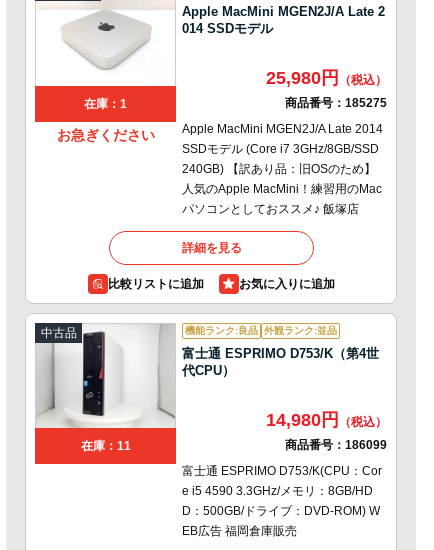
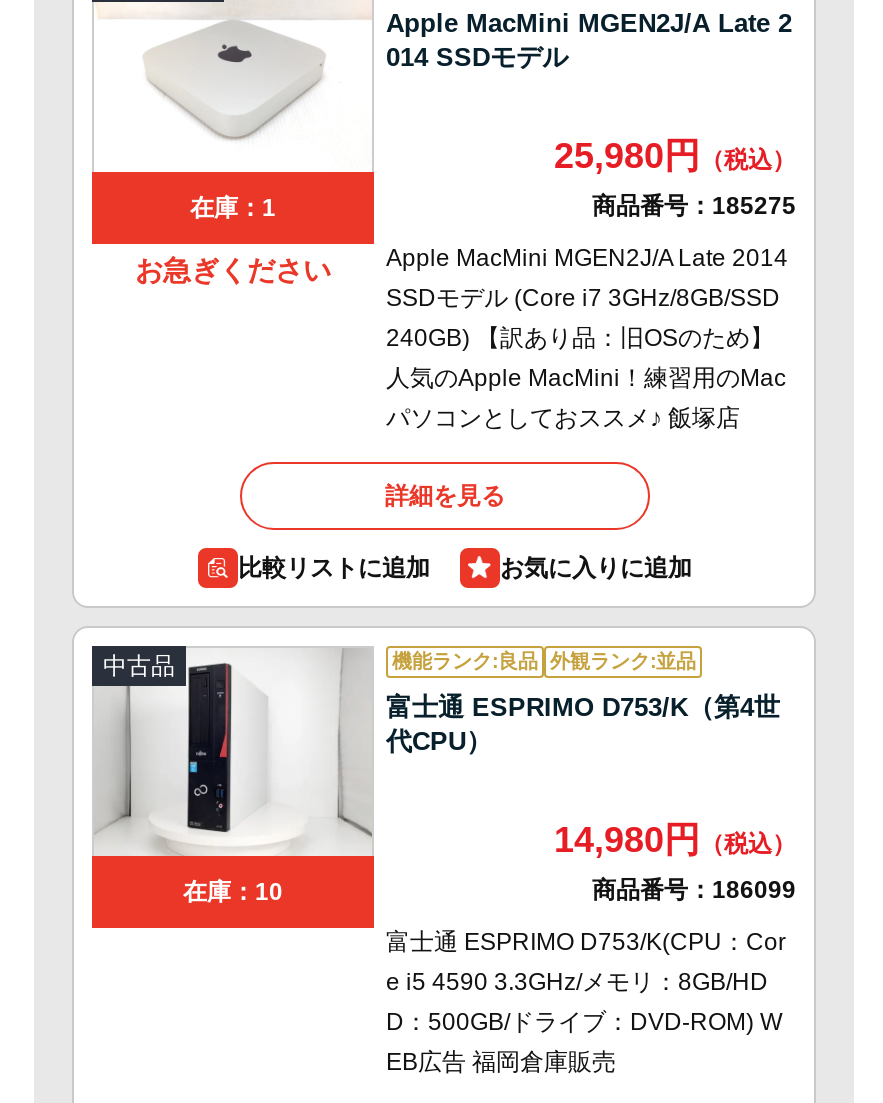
- 在庫：11
+ 在庫：10
